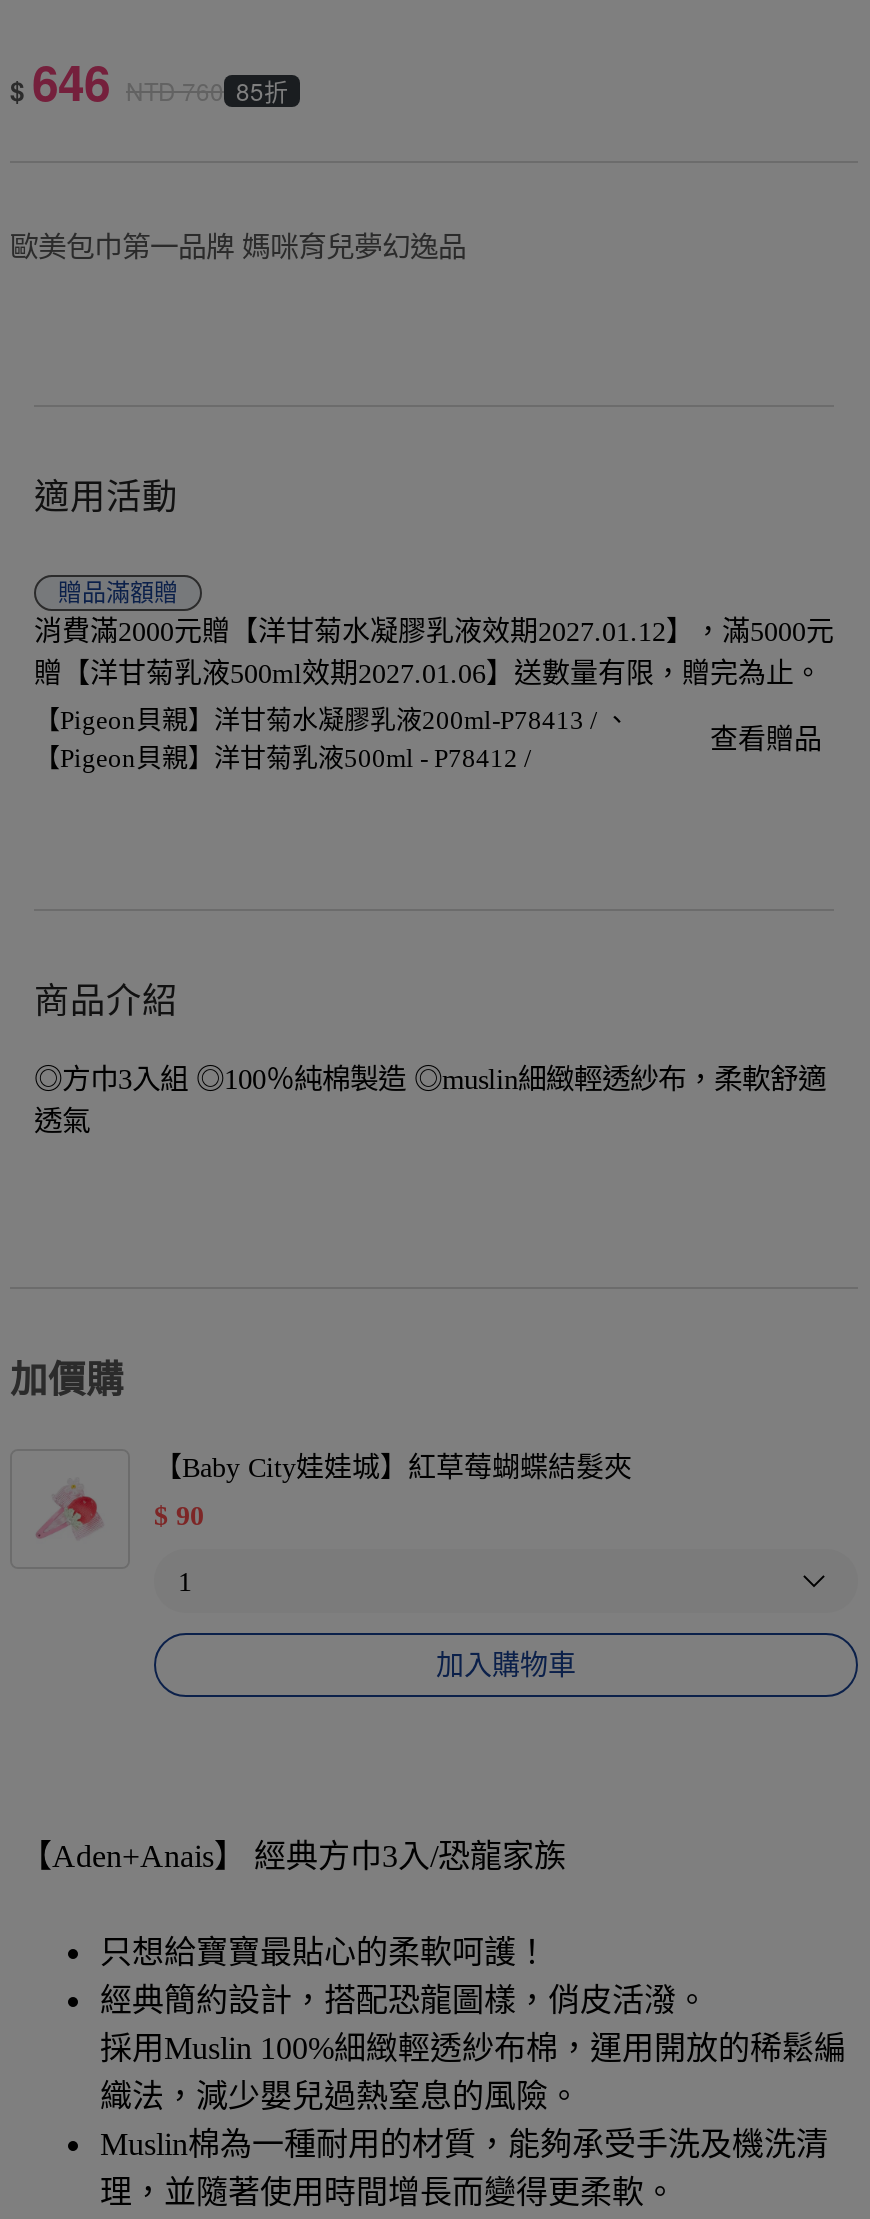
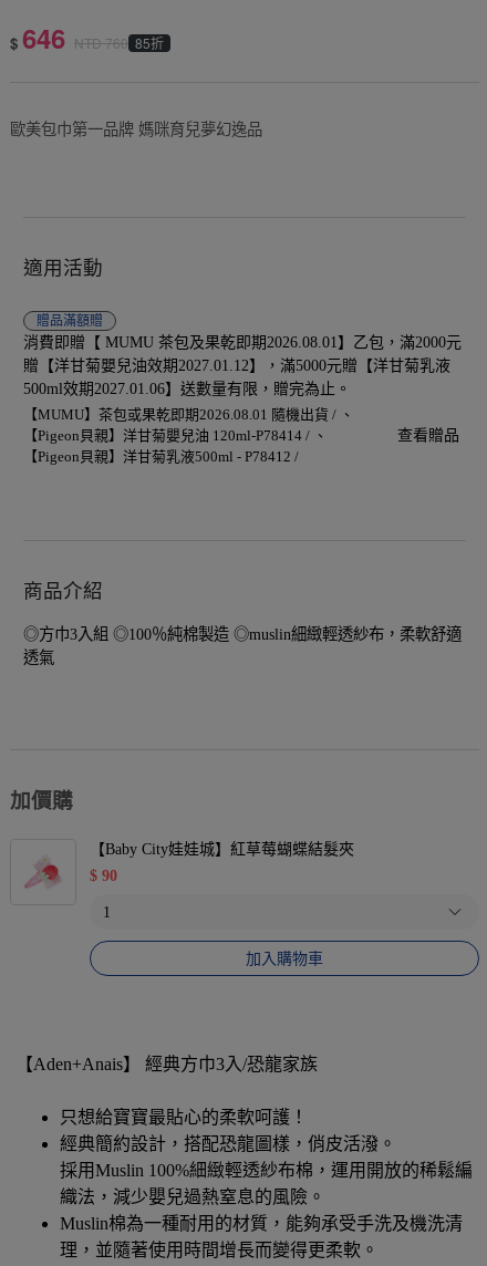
- 消費滿2000元贈【洋甘菊水凝膠乳液效期2027.01.12】，滿5000元
- 贈【洋甘菊乳液500ml效期2027.01.06】送數量有限，贈完為止。
+ 消費即贈【 MUMU 茶包及果乾即期2026.08.01】乙包，滿2000元
+ 贈【洋甘菊嬰兒油效期2027.01.12】，滿5000元贈【洋甘菊乳液
+ 500ml效期2027.01.06】送數量有限，贈完為止。

- 【Pigeon貝親】洋甘菊水凝膠乳液200ml-P78413 /
+ 【MUMU】茶包或果乾即期2026.08.01 隨機出貨 /
+ 【Pigeon貝親】洋甘菊嬰兒油 120ml-P78414 /
